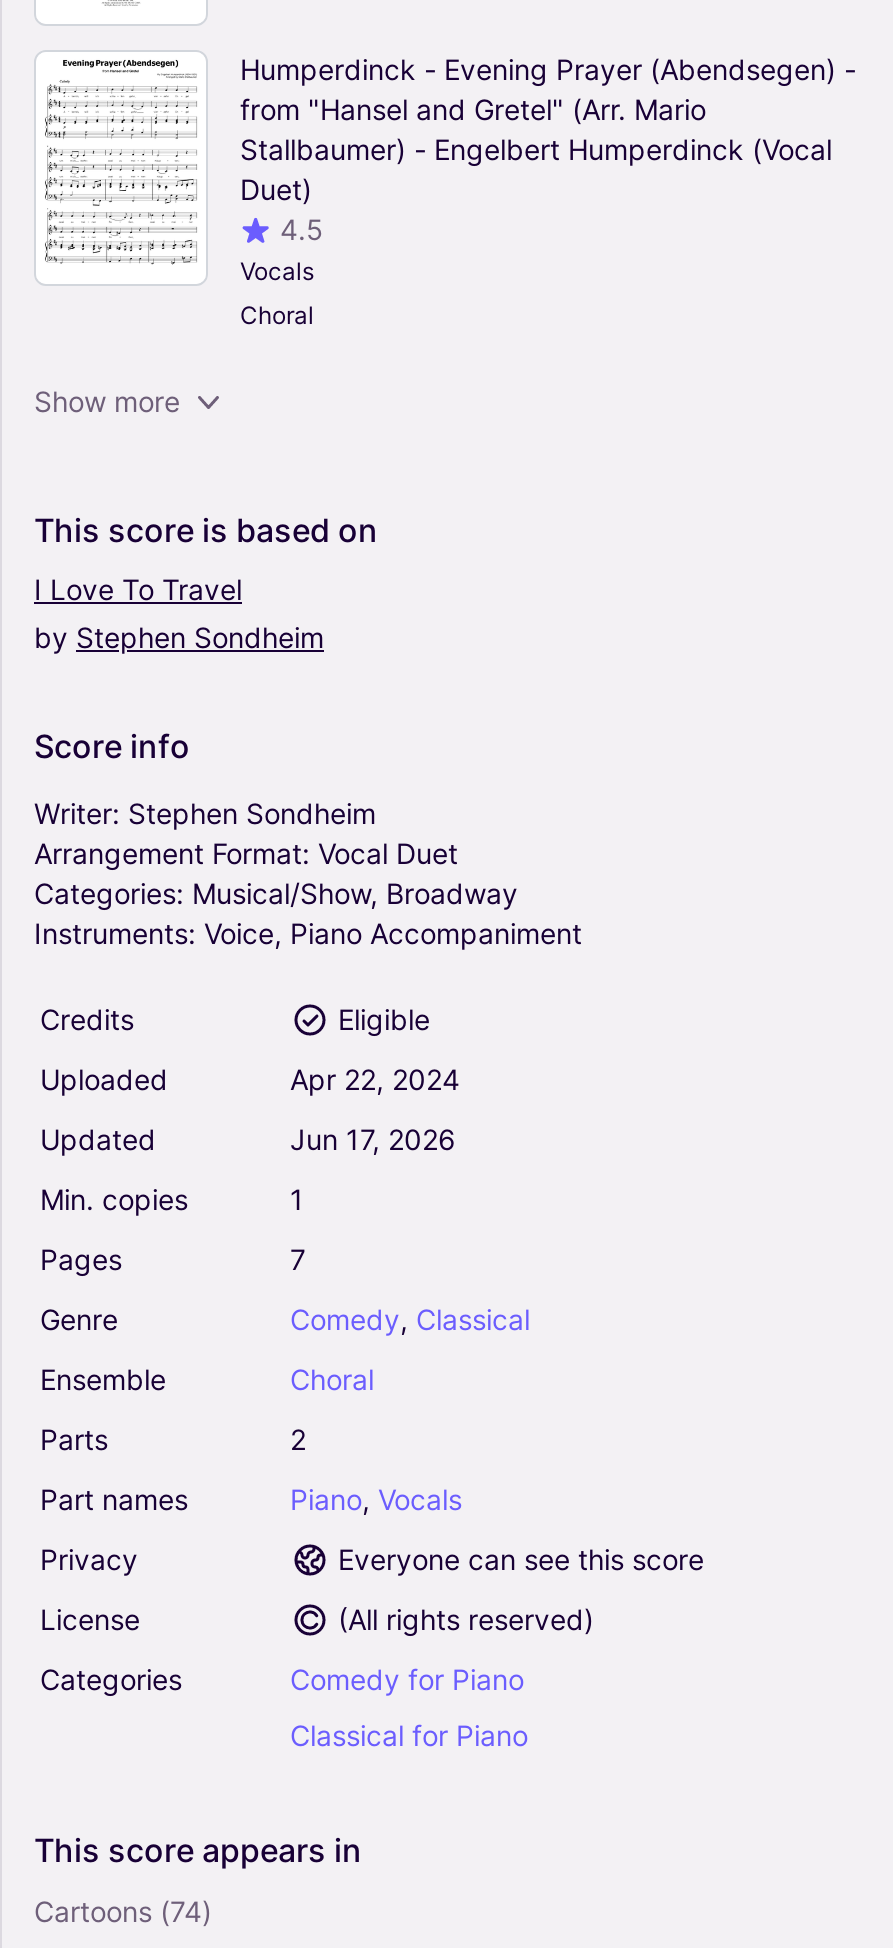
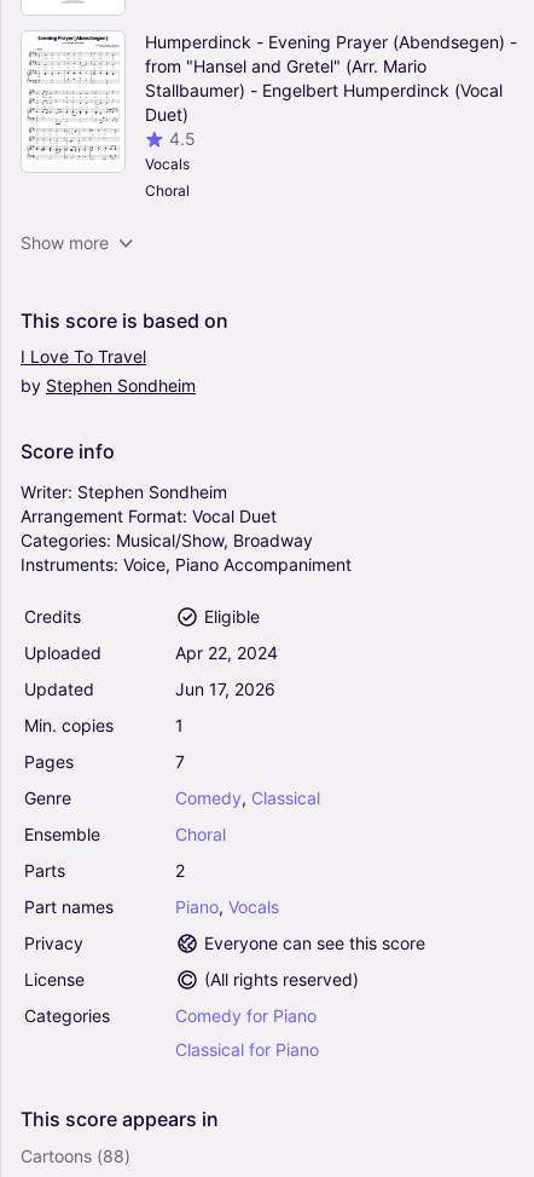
- Cartoons (74)
+ Cartoons (88)
